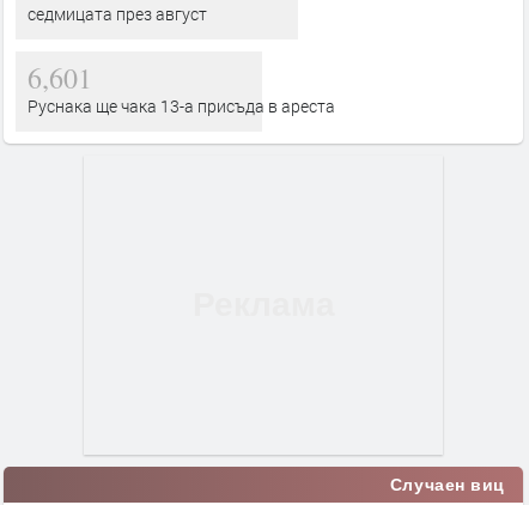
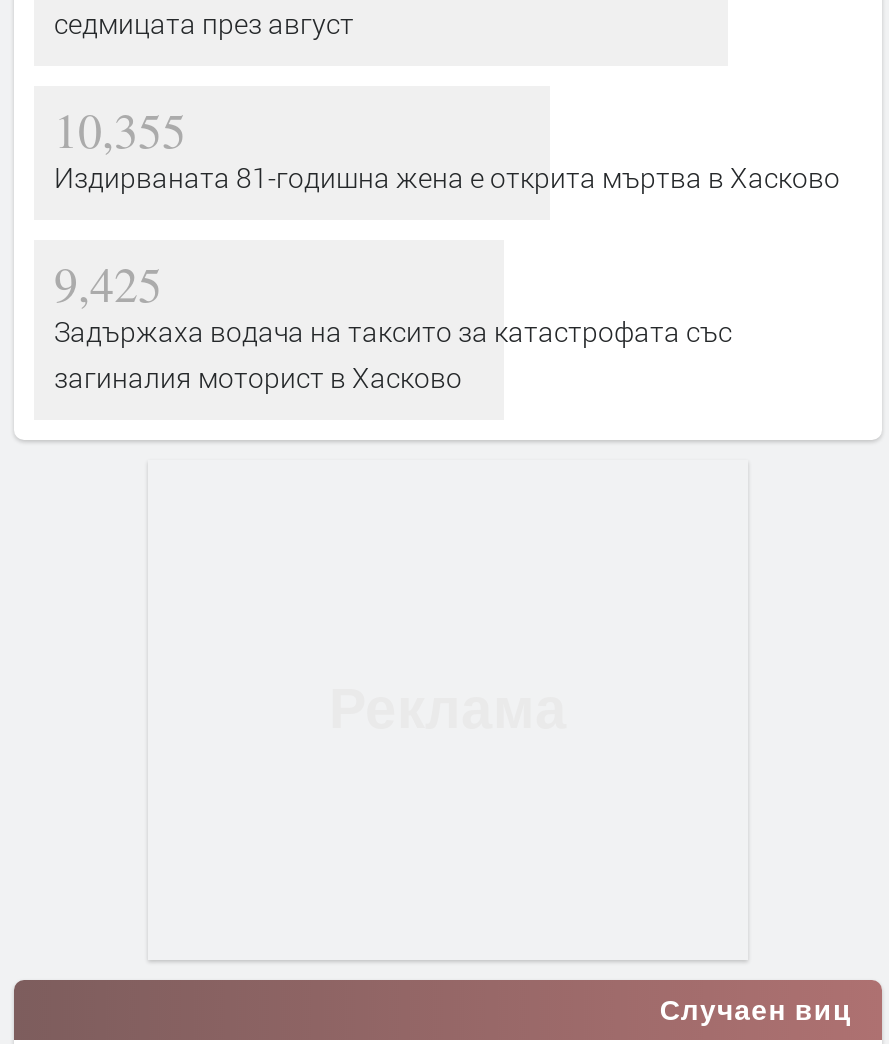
- 6,601
- Руснака ще чака 13-а присъда в ареста
+ 10,355
+ Издирваната 81-годишна жена е открита мъртва в Хасково
+ 9,425
+ Задържаха водача на таксито за катастрофата със
+ загиналия моторист в Хасково
